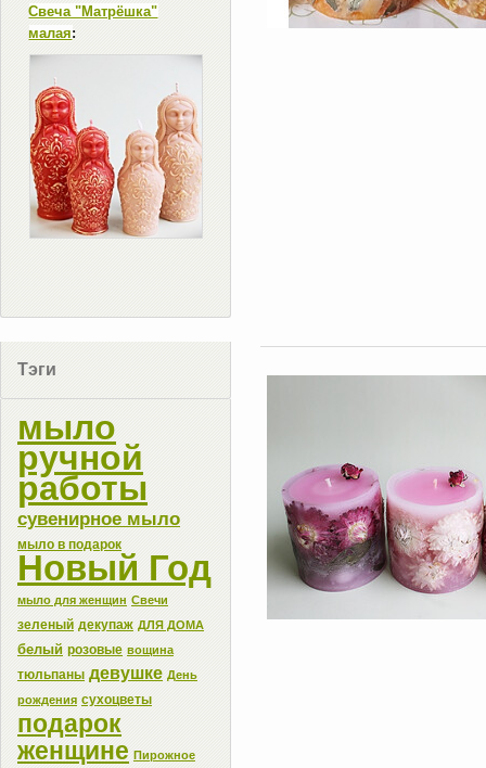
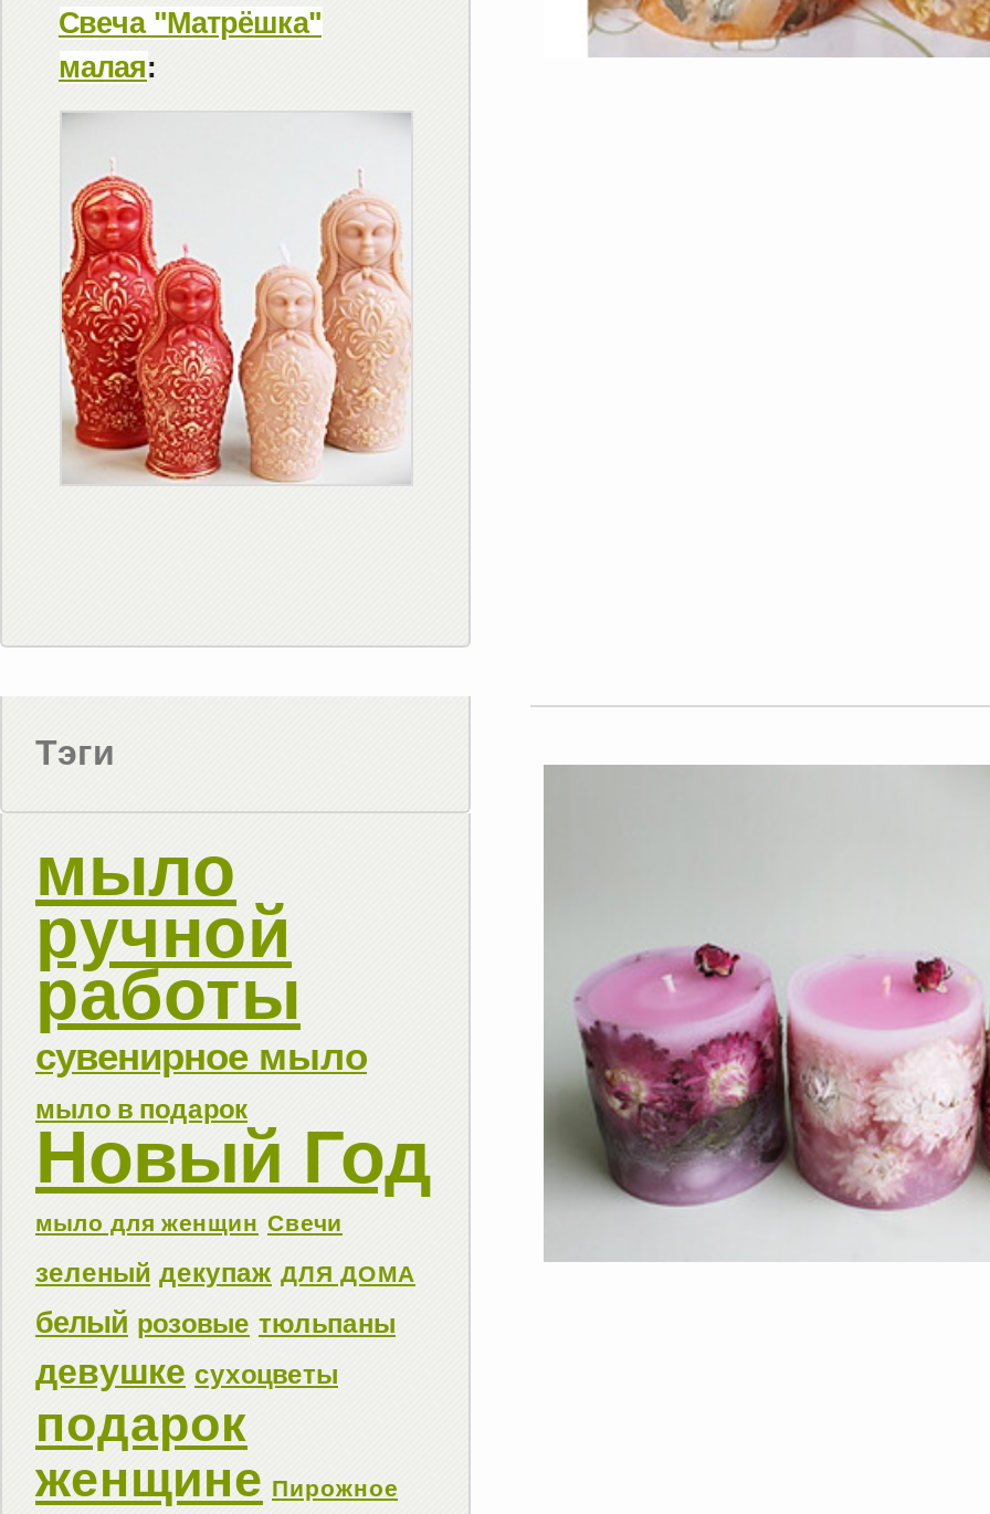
- белый розовые вощина
- тюльпаны девушке День
- рождения сухоцветы
+ белый розовые тюльпаны
+ девушке сухоцветы
